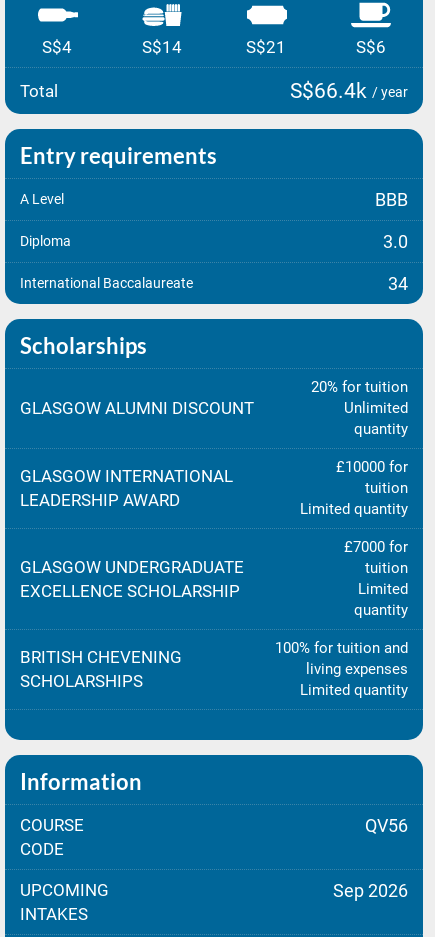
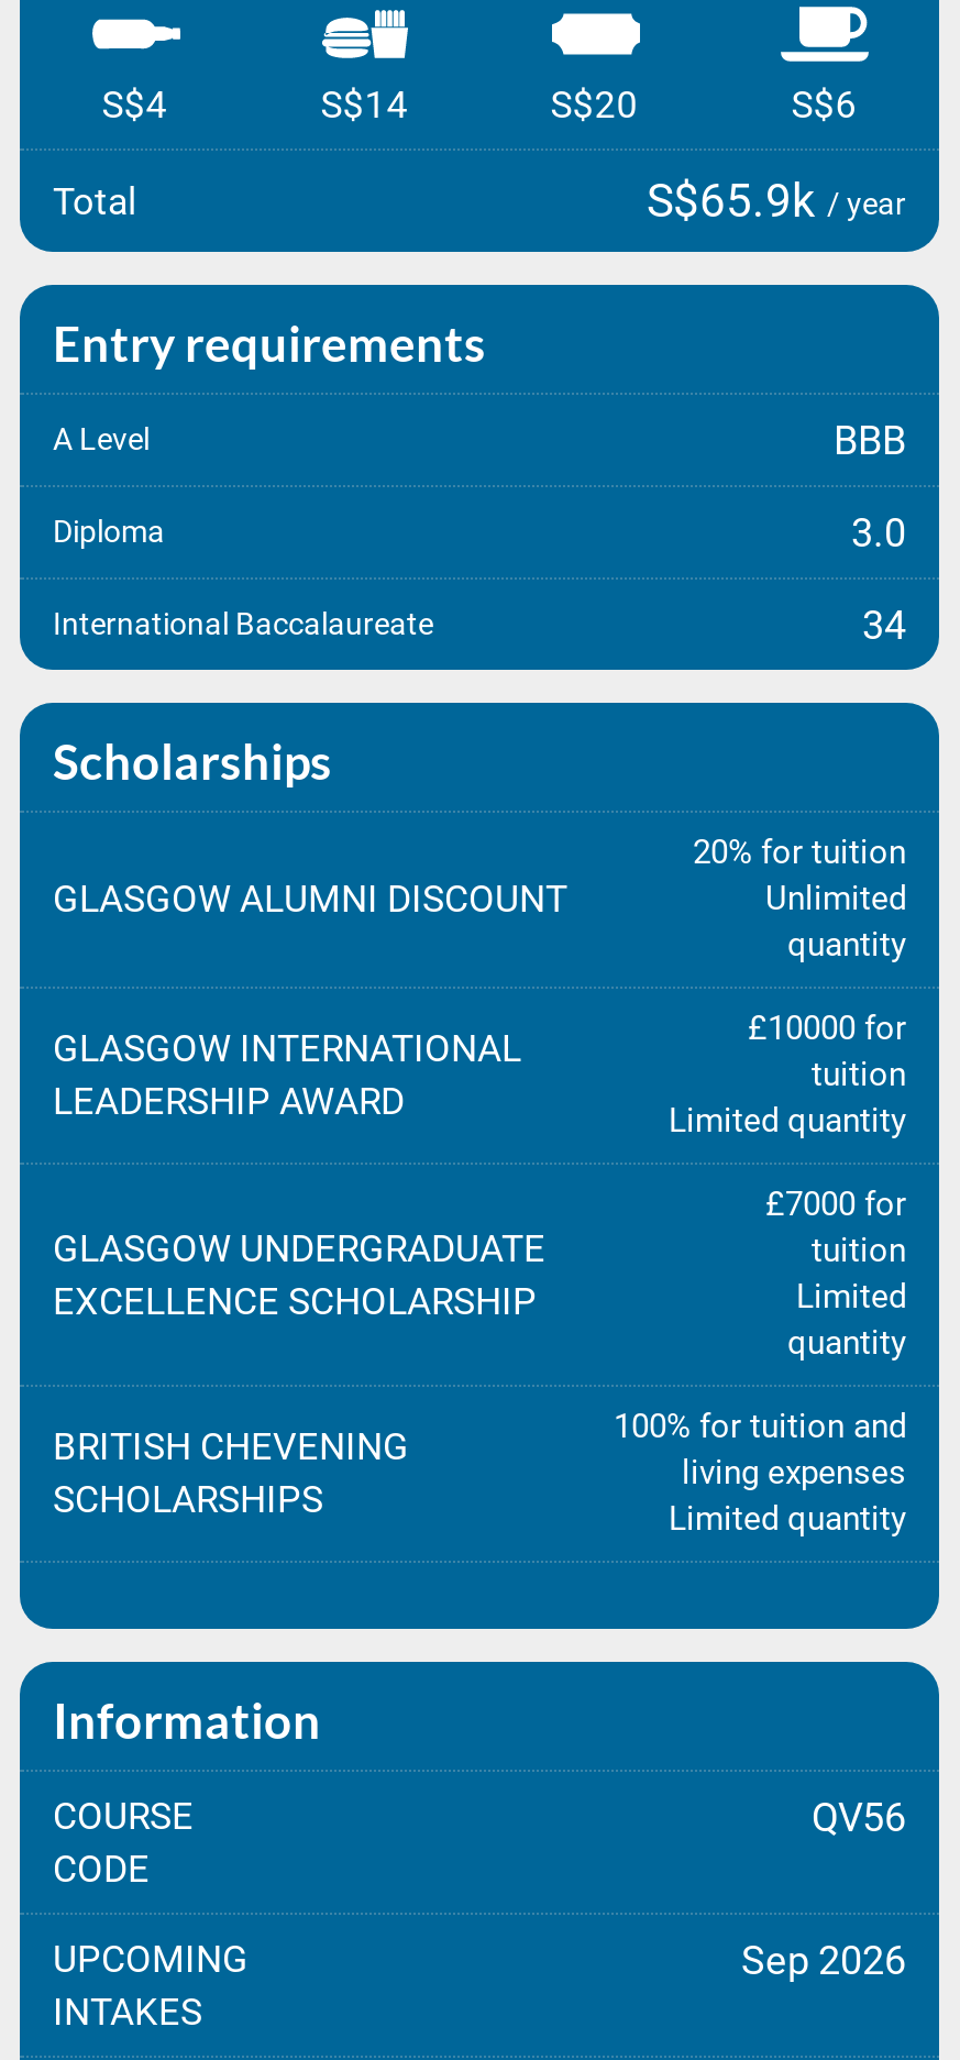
- S$21
+ S$20

- S$66.4k / year
+ S$65.9k / year
